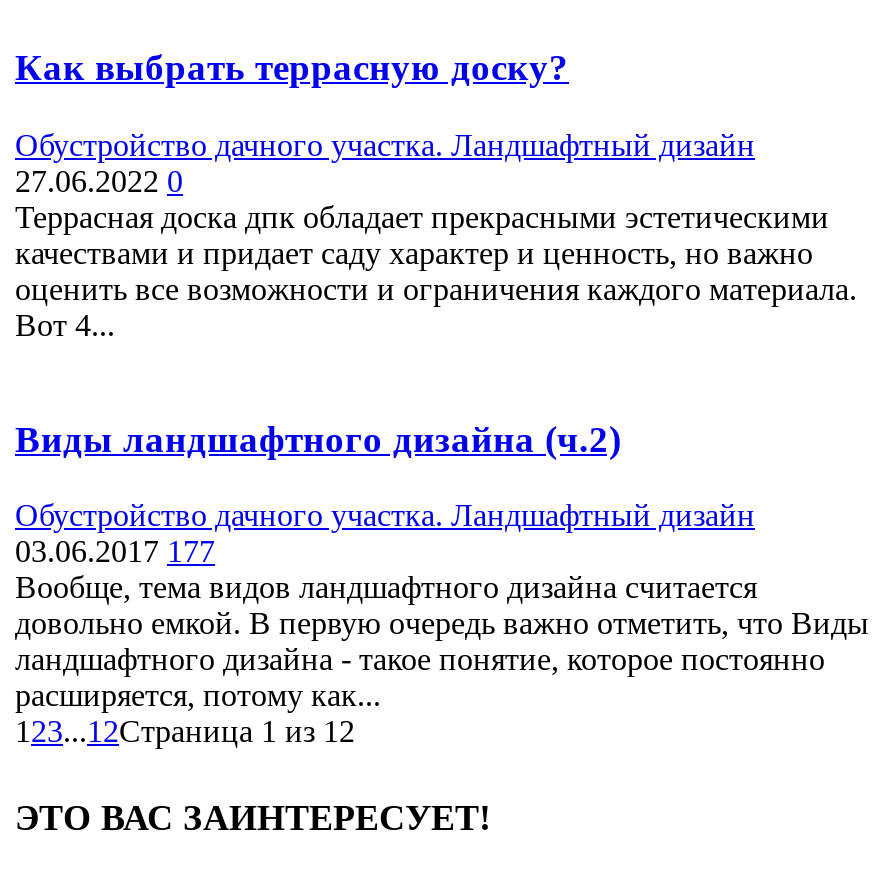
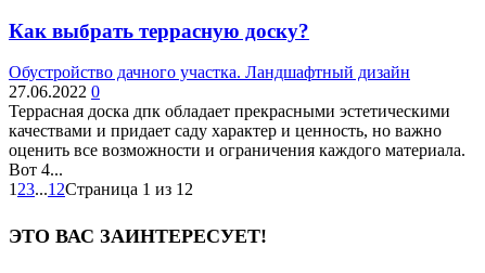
- Виды ландшафтного дизайна (ч.2)
- Обустройство дачного участка. Ландшафтный дизайн
- 03.06.2017 177
- Вообще, тема видов ландшафтного дизайна считается
- довольно емкой. В первую очередь важно отметить, что Виды
- ландшафтного дизайна - такое понятие, которое постоянно
- расширяется, потому как...
